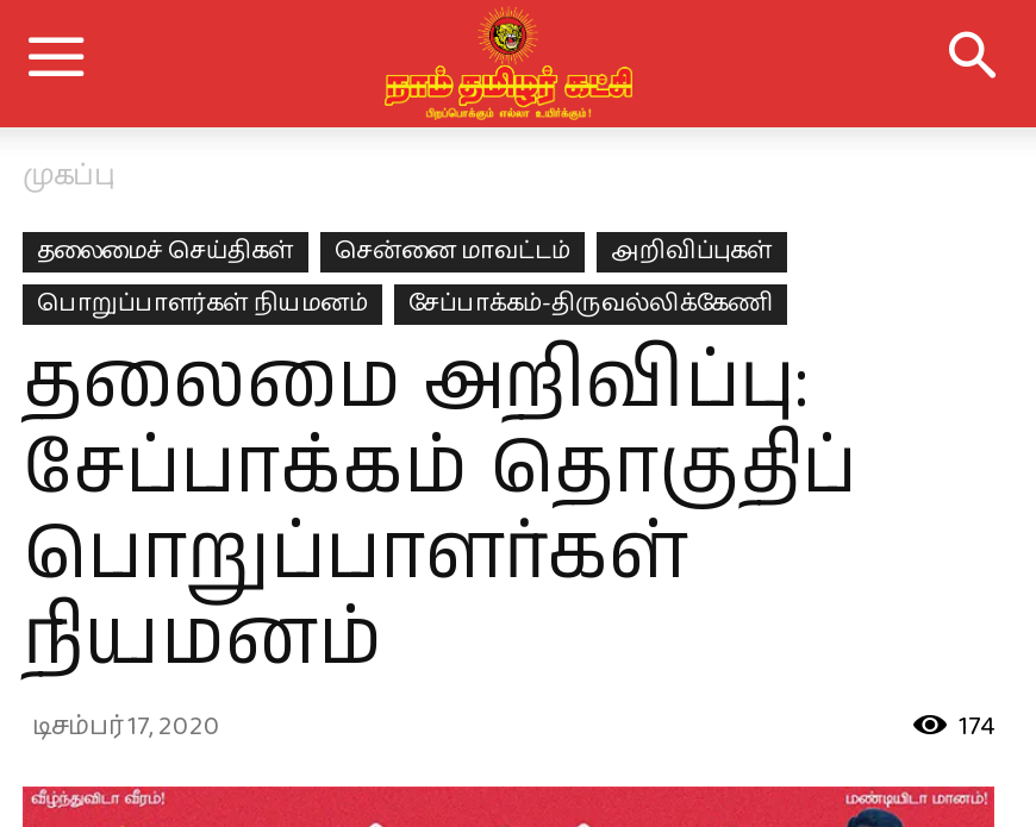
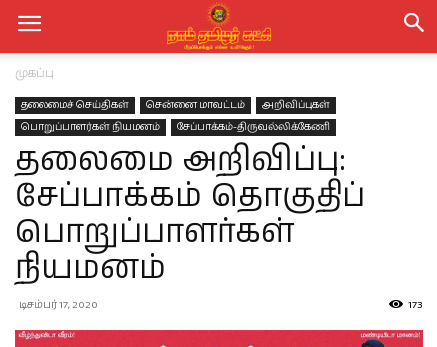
- 174
+ 173
